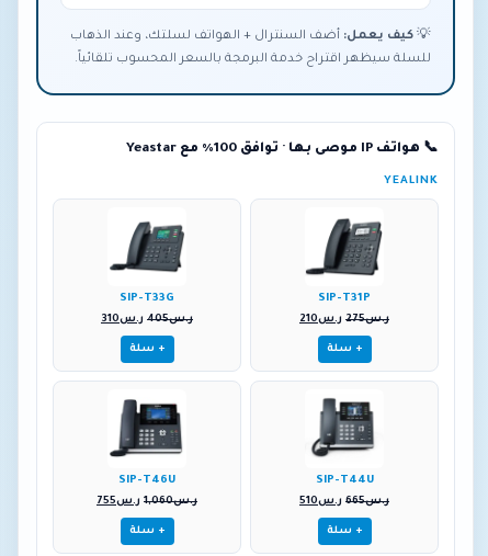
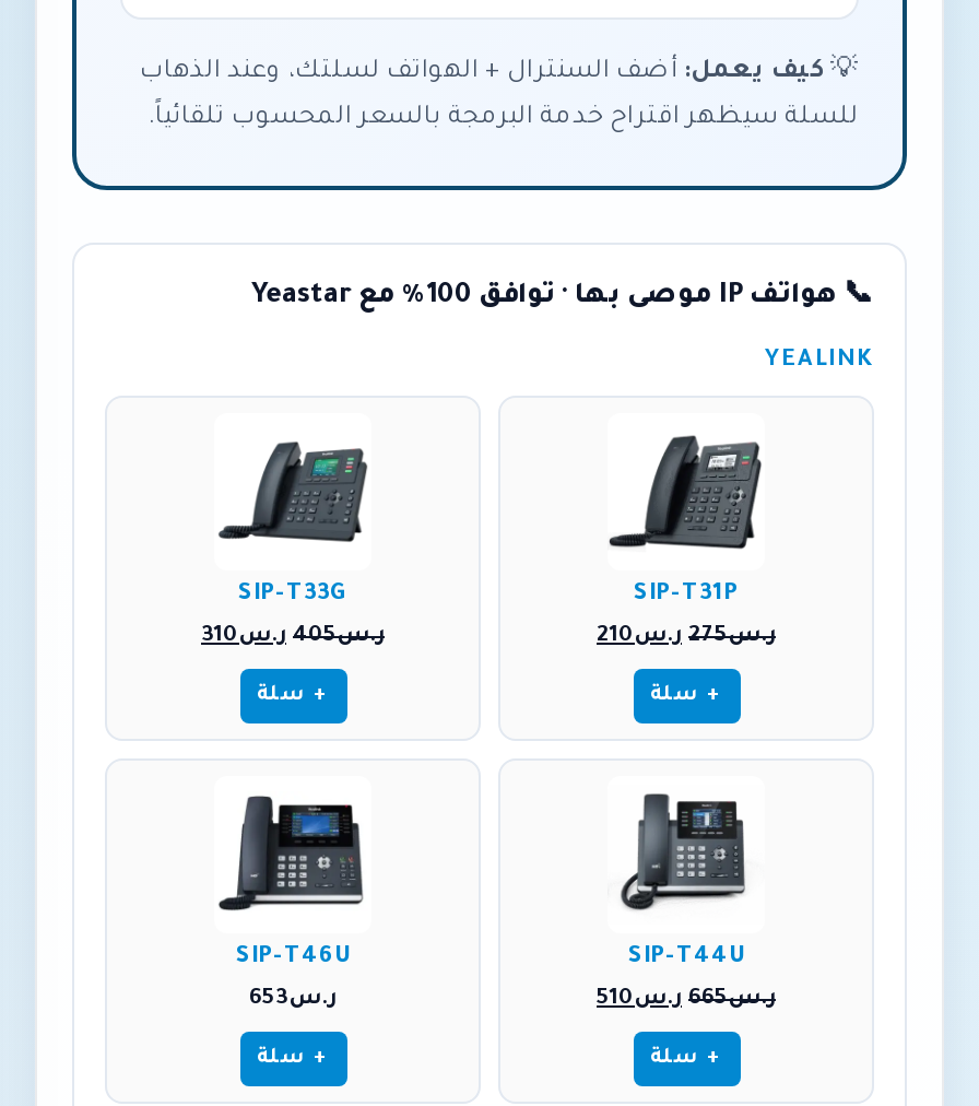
- ر.س1,060 ر.س755
+ ر.س653
